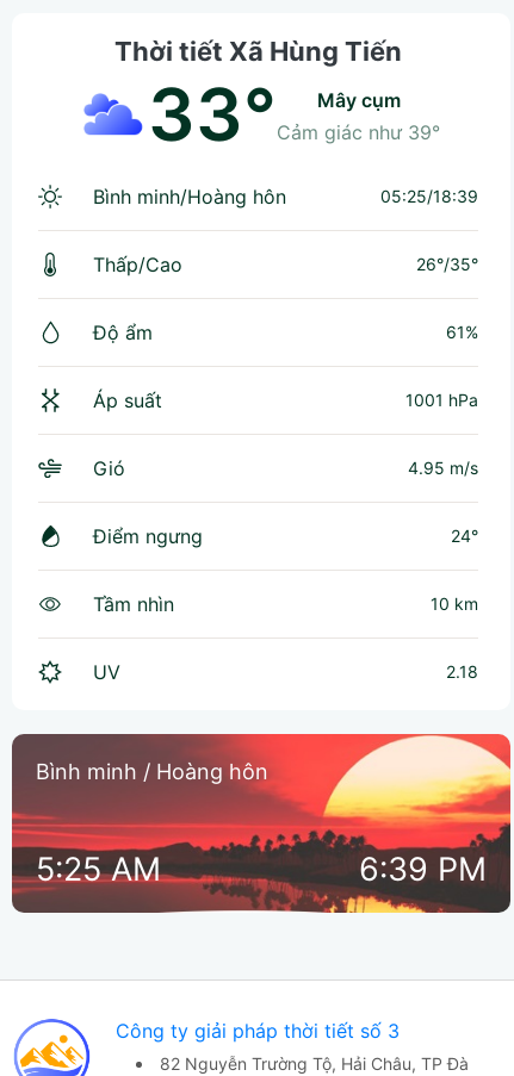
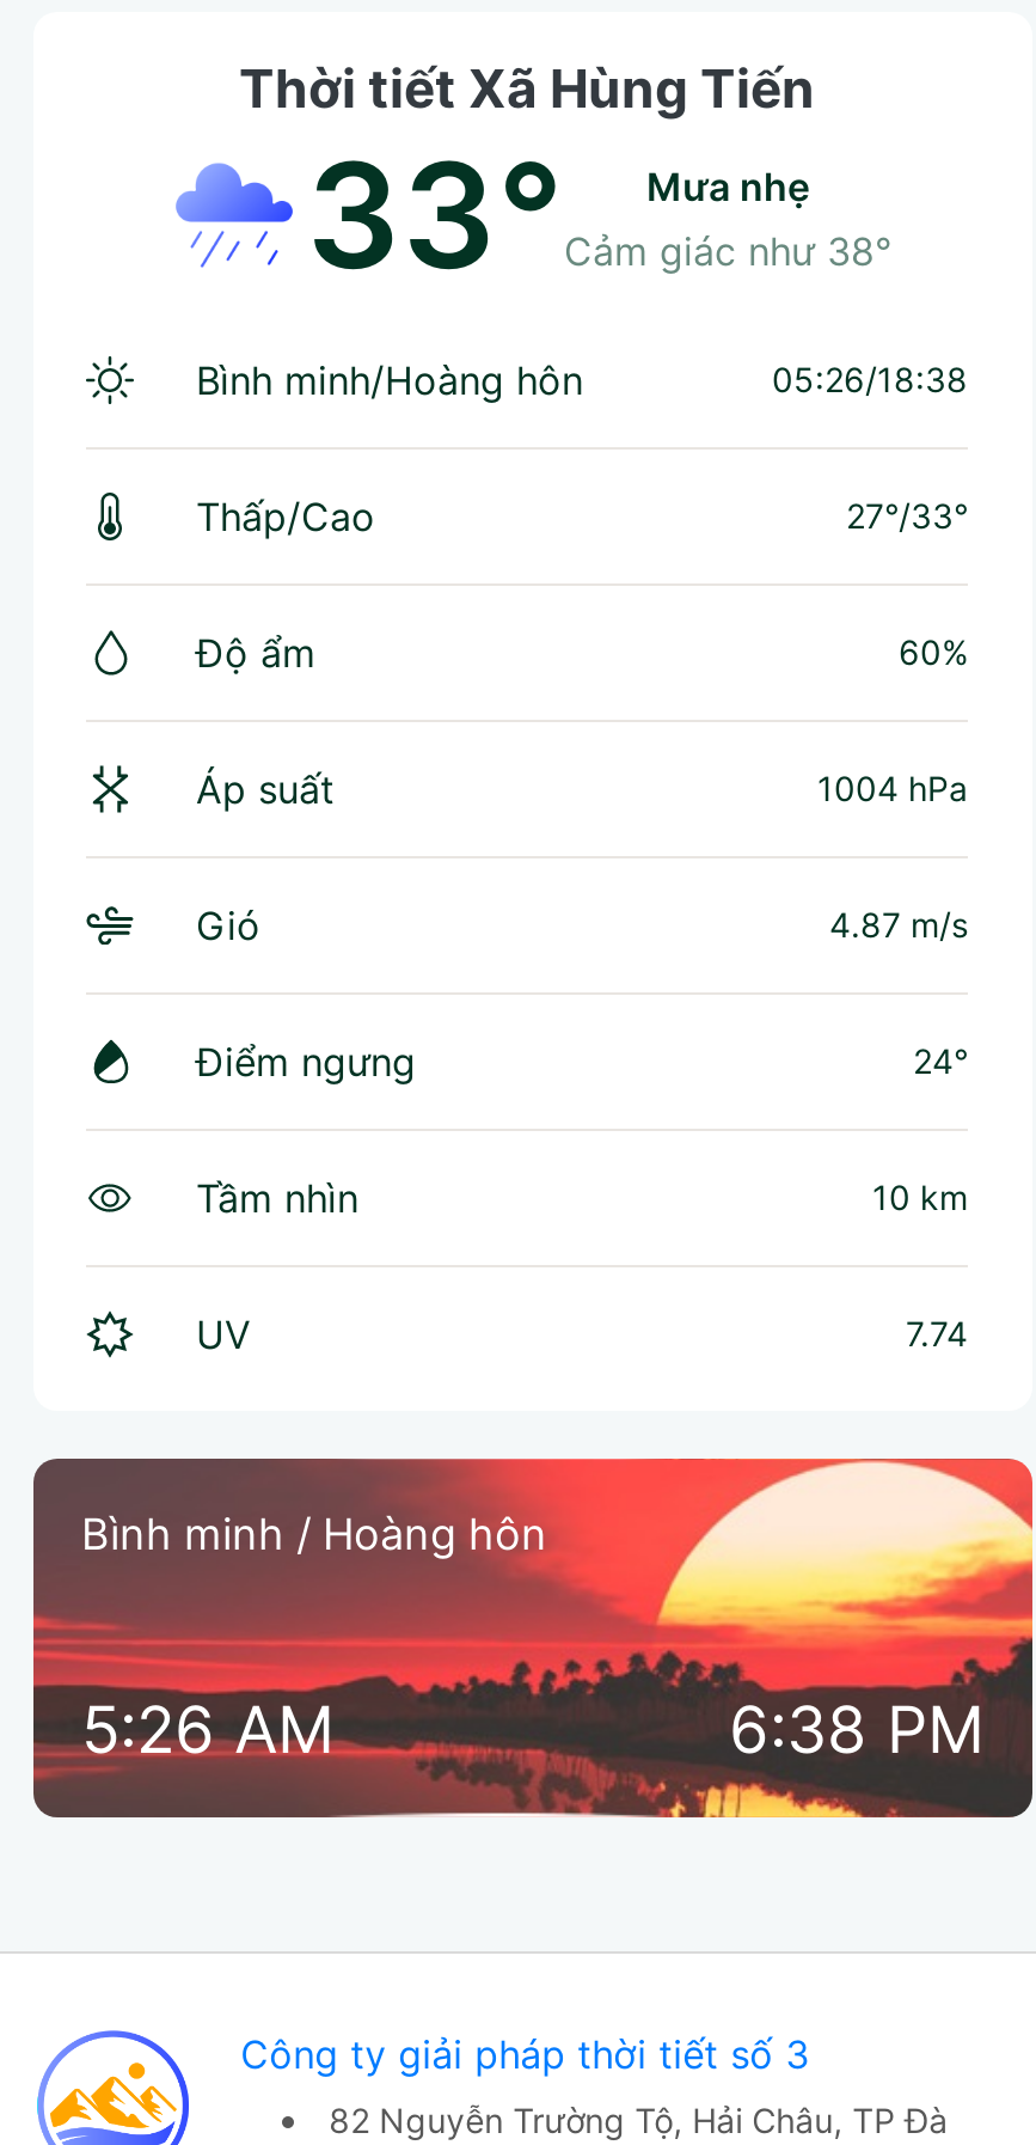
- [image]
+ [image]

- mây cụm
- Cảm giác như 39°
+ mưa nhẹ
+ Cảm giác như 38°

- 05:25/18:39
+ 05:26/18:38

- 26°/35°
+ 27°/33°

- 61%
+ 60%

- 1001 hPa
+ 1004 hPa

- 4.95 m/s
+ 4.87 m/s

- 2.18
+ 7.74

- 5:25 AM
+ 5:26 AM

- 6:39 PM
+ 6:38 PM
